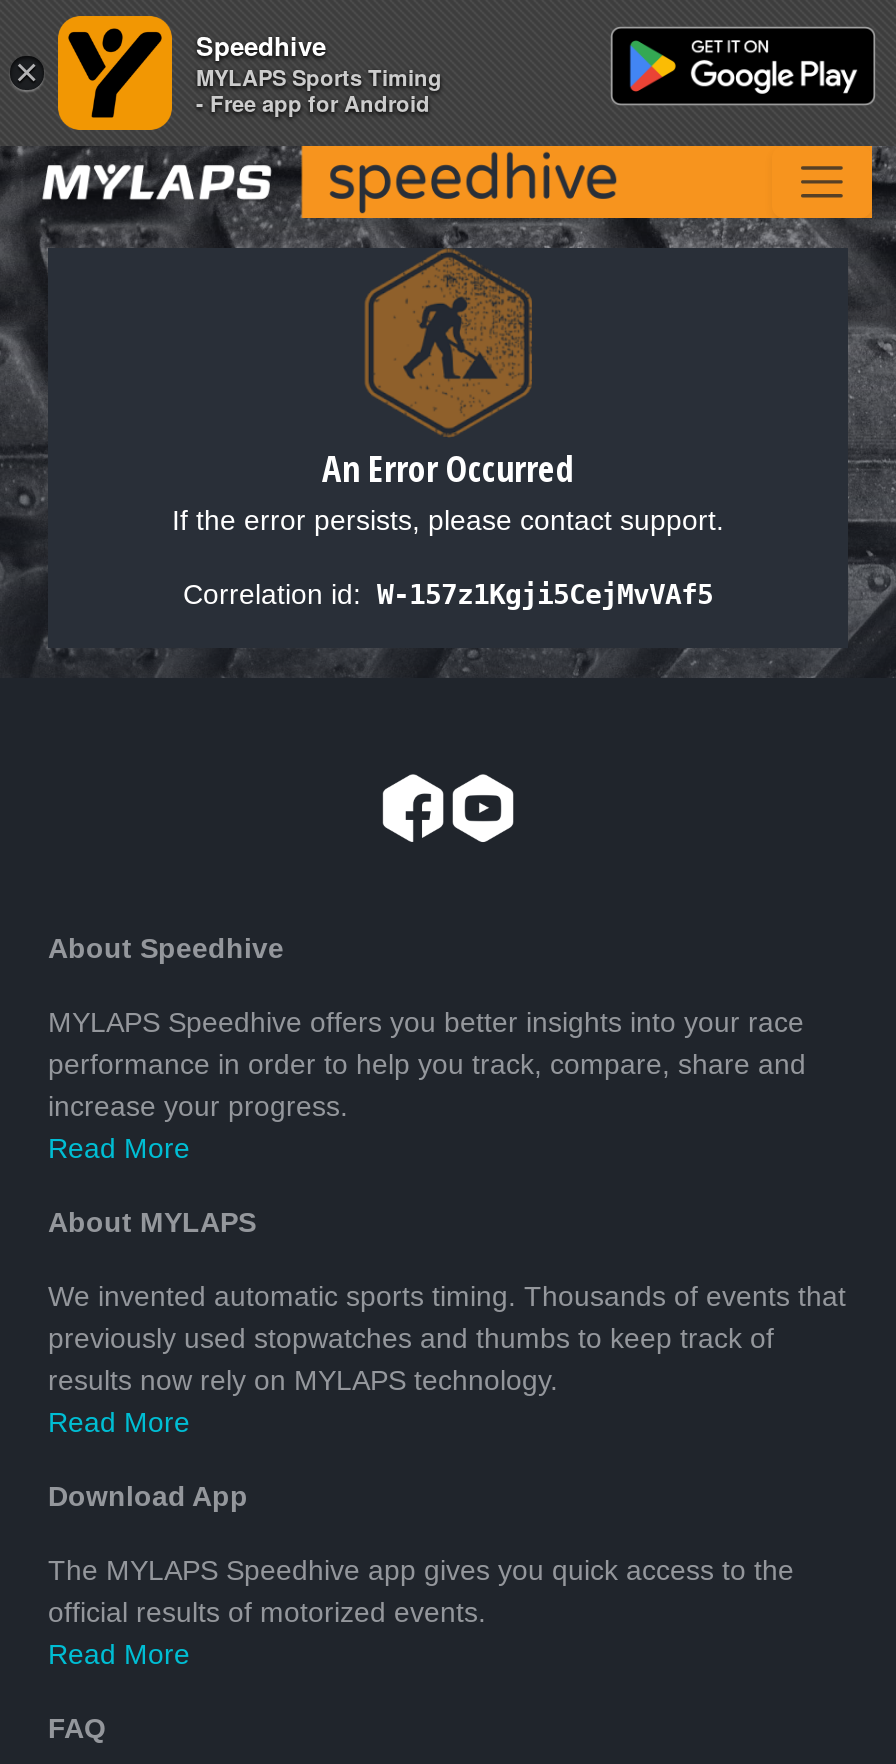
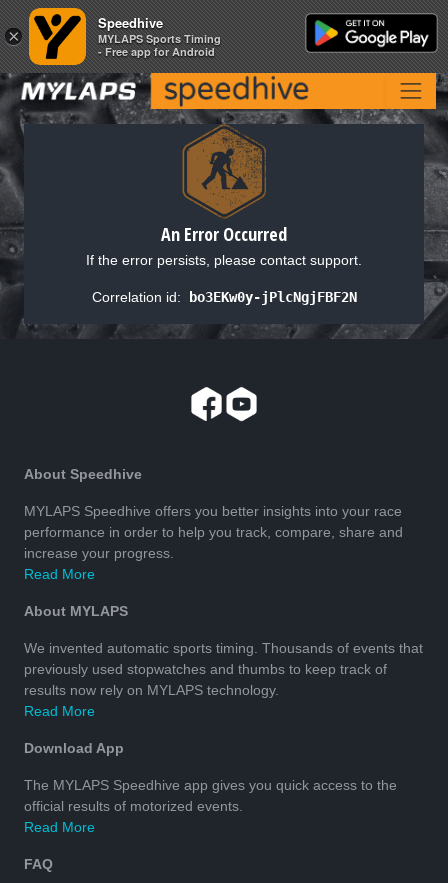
- Correlation id: W-157z1Kgji5CejMvVAf5
+ Correlation id: bo3EKw0y-jPlcNgjFBF2N
